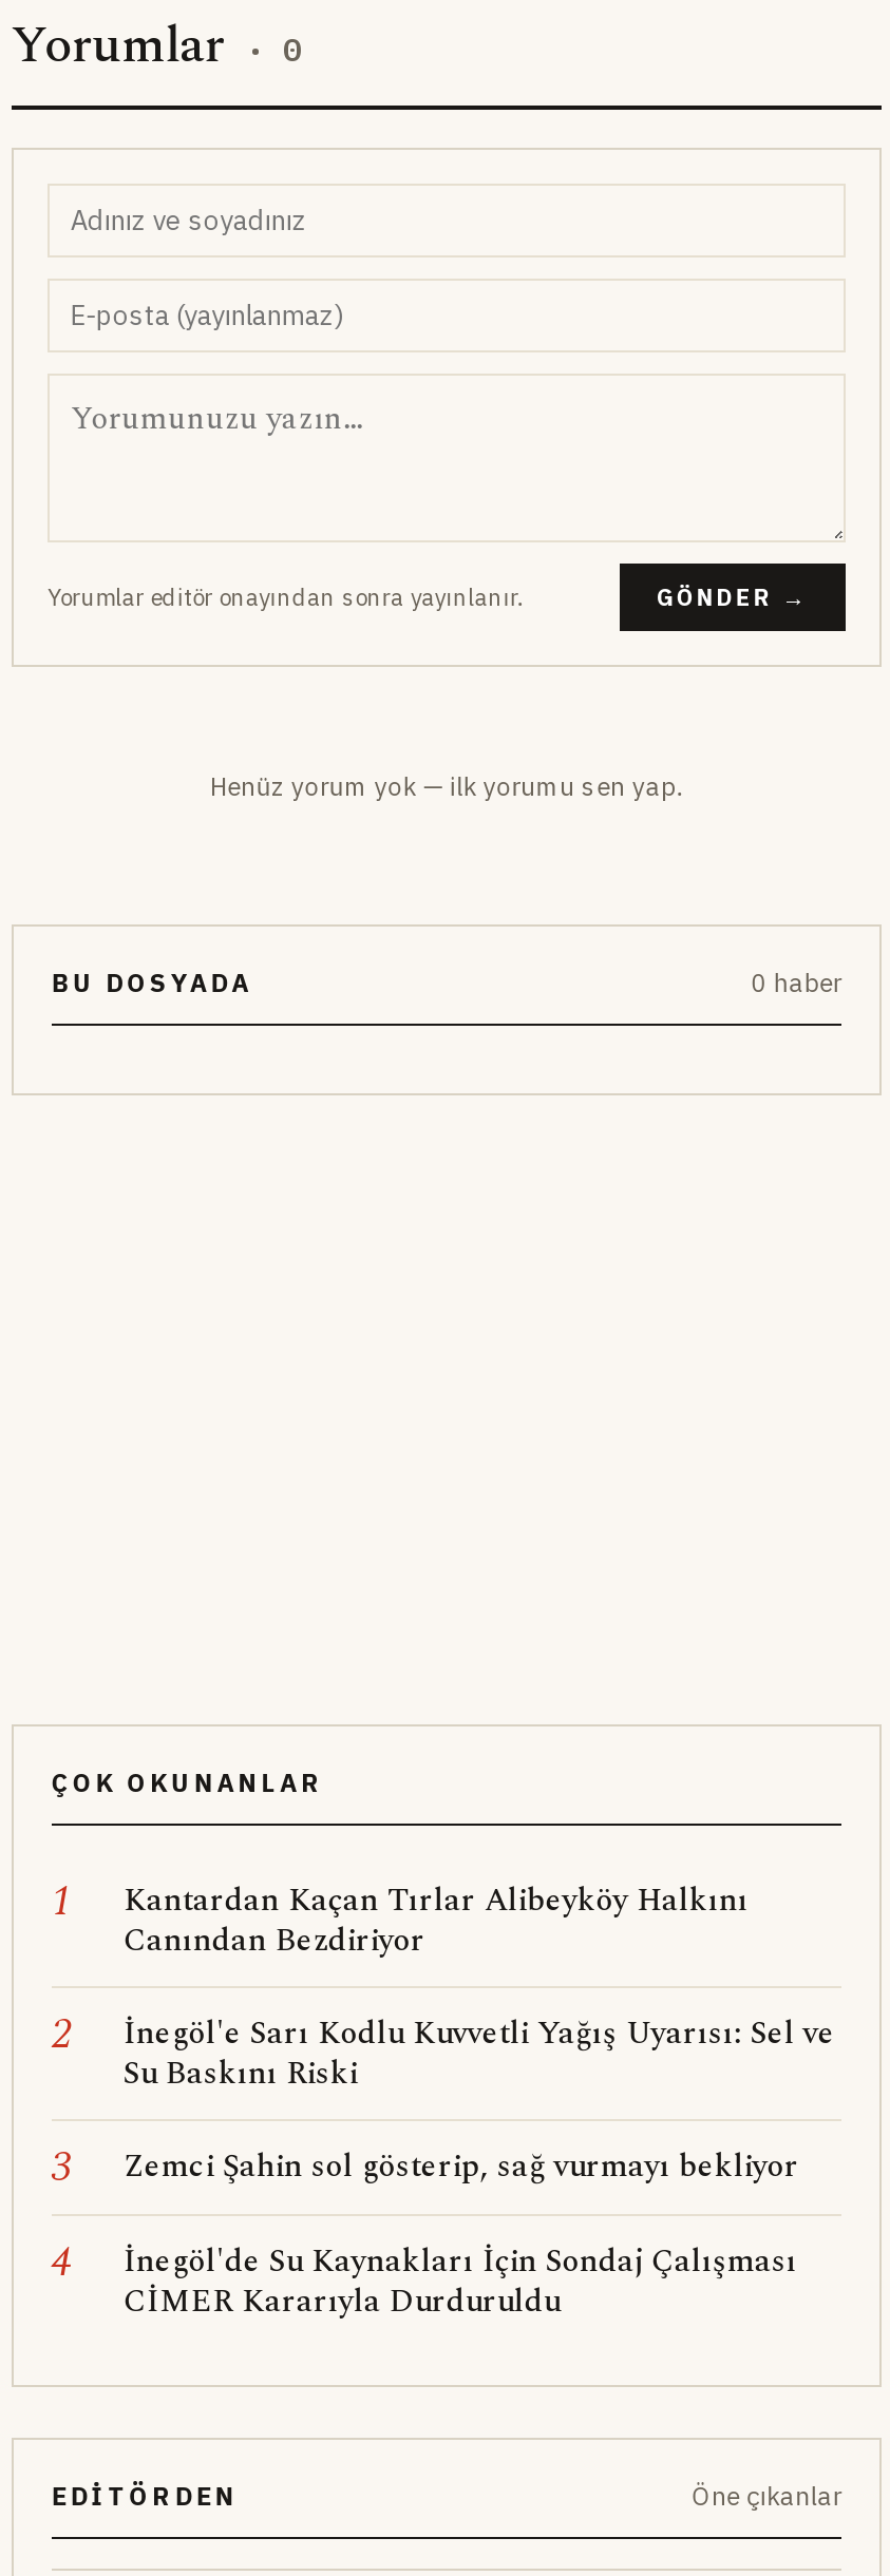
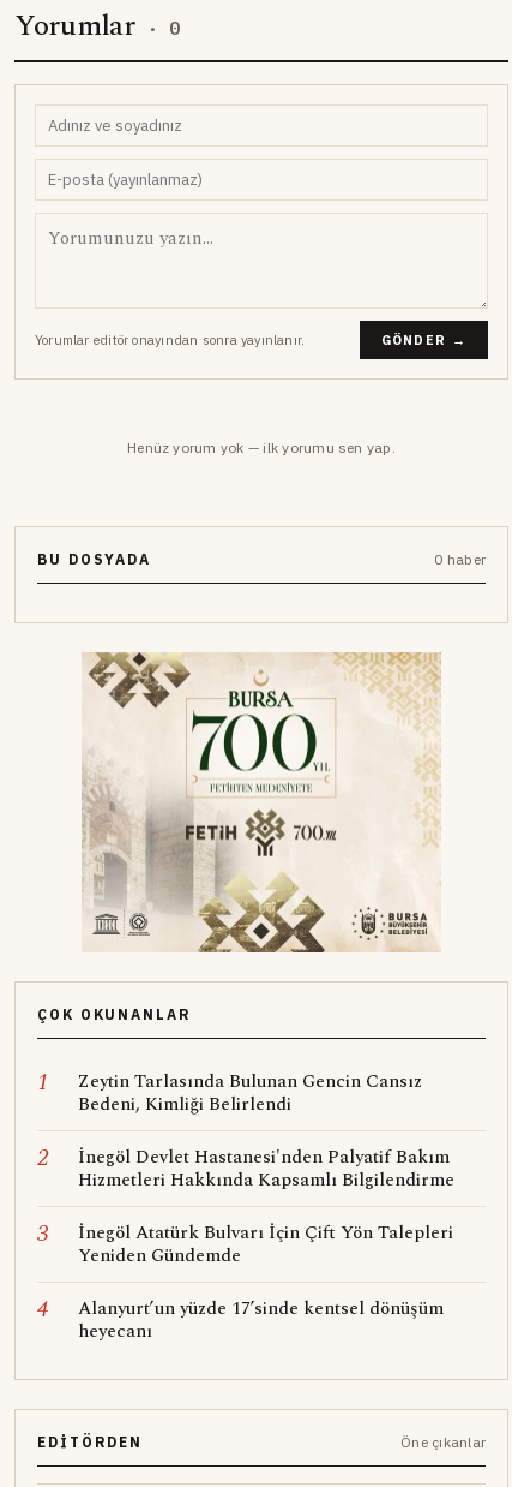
+ [image]

- Kantardan Kaçan Tırlar Alibeyköy Halkını
- Canından Bezdiriyor
+ Zeytin Tarlasında Bulunan Gencin Cansız
+ Bedeni, Kimliği Belirlendi

- İnegöl'e Sarı Kodlu Kuvvetli Yağış Uyarısı: Sel ve
- Su Baskını Riski
+ İnegöl Devlet Hastanesi'nden Palyatif Bakım
+ Hizmetleri Hakkında Kapsamlı Bilgilendirme

- Zemci Şahin sol gösterip, sağ vurmayı bekliyor
+ İnegöl Atatürk Bulvarı İçin Çift Yön Talepleri
+ Yeniden Gündemde

- İnegöl'de Su Kaynakları İçin Sondaj Çalışması
- CİMER Kararıyla Durduruldu
+ Alanyurt’un yüzde 17’sinde kentsel dönüşüm
+ heyecanı
